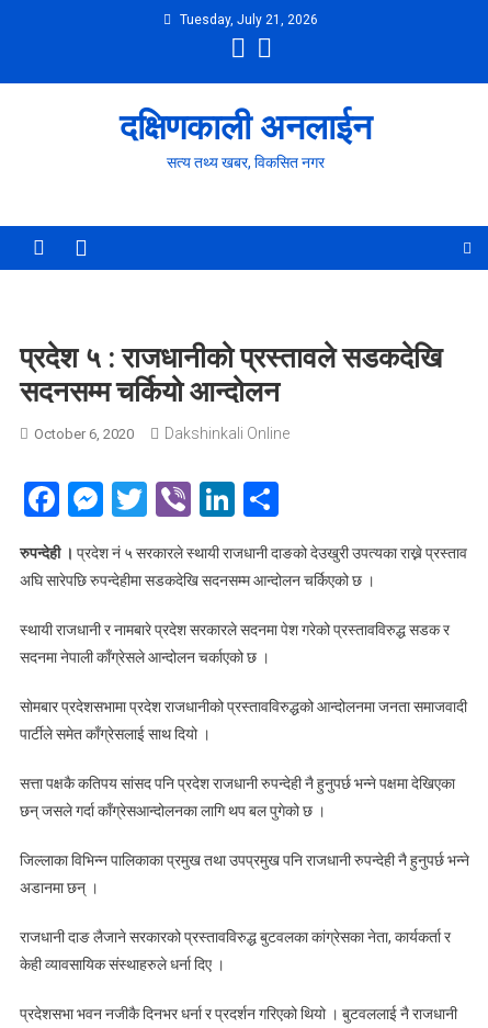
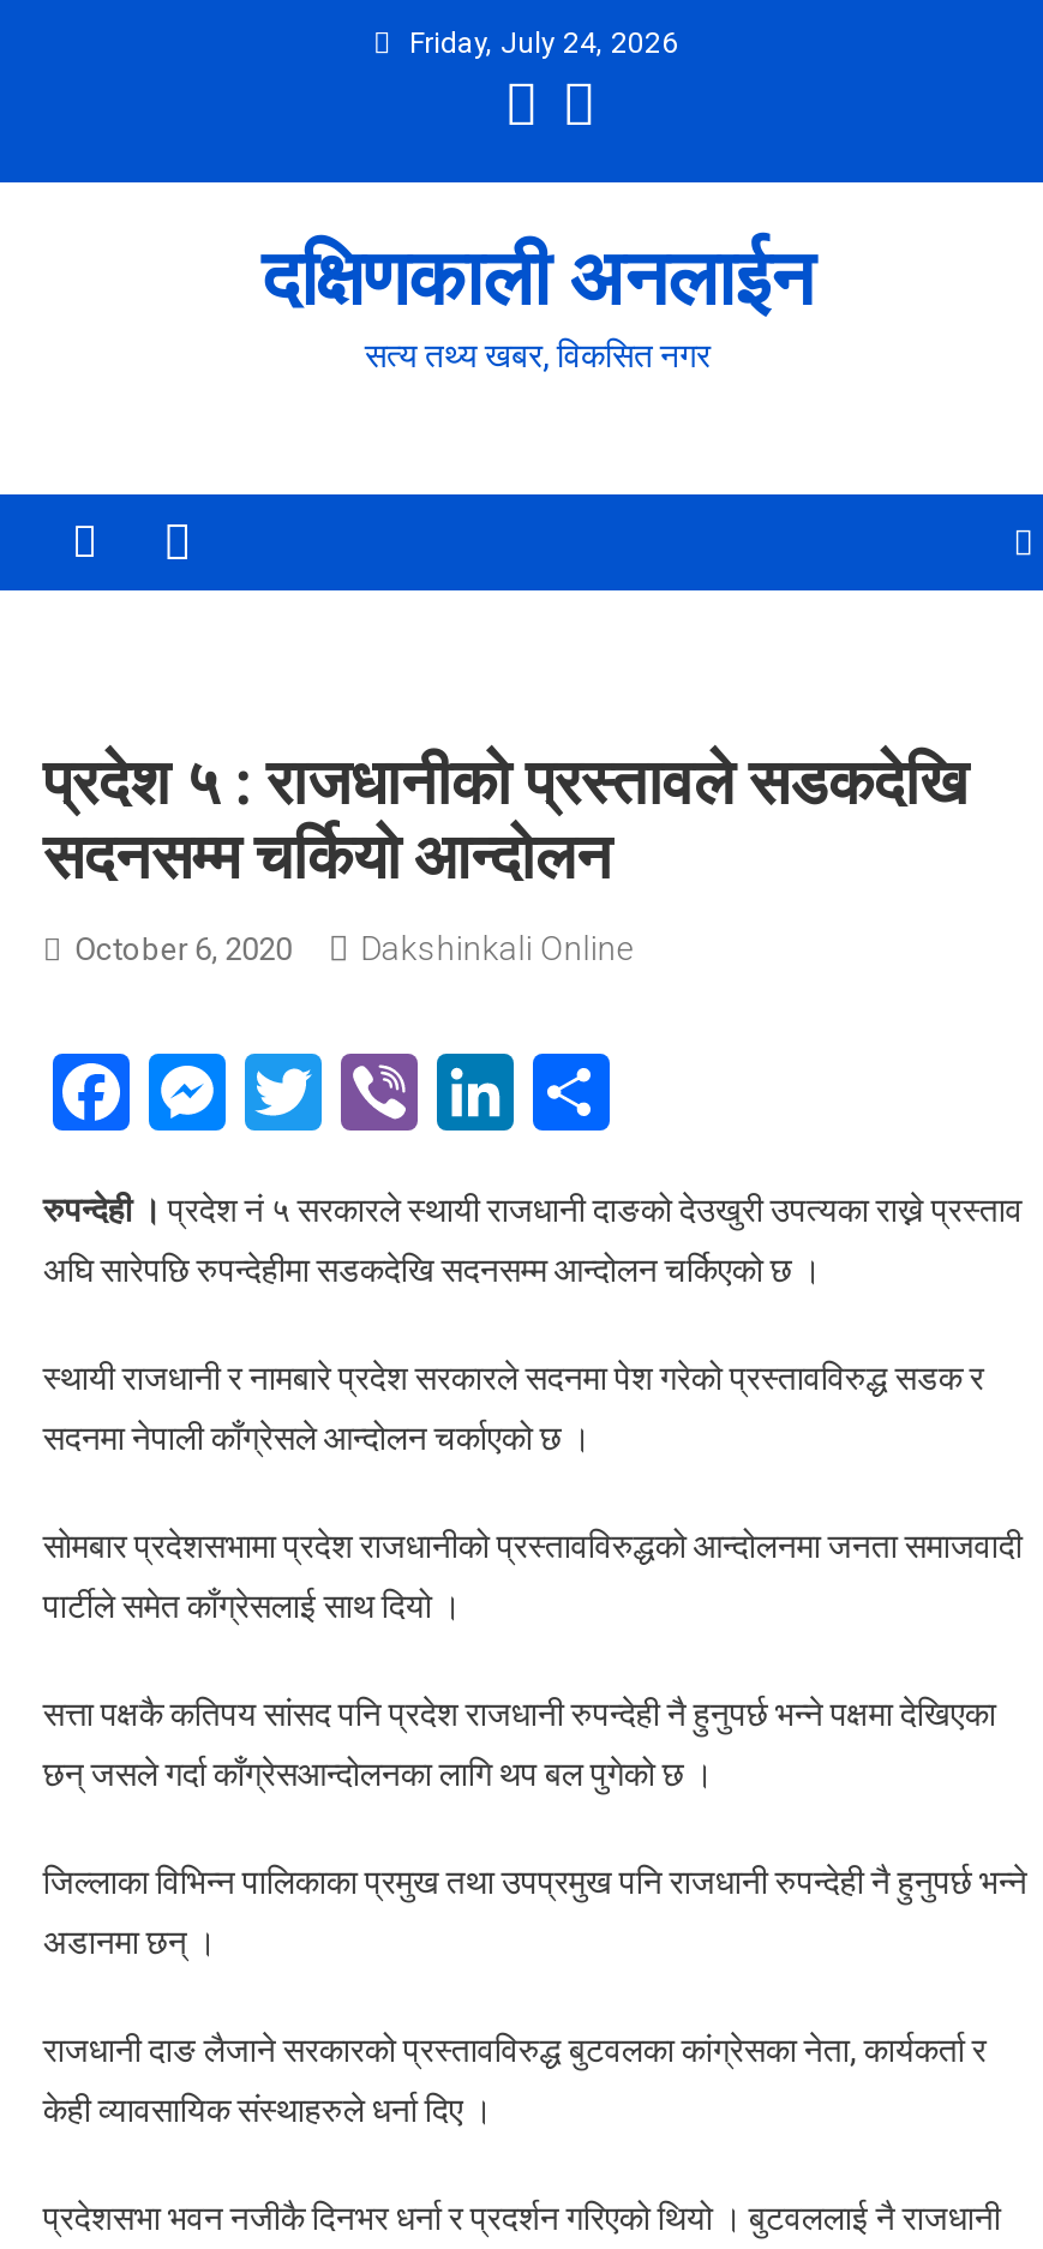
- Tuesday, July 21, 2026
+ Friday, July 24, 2026
